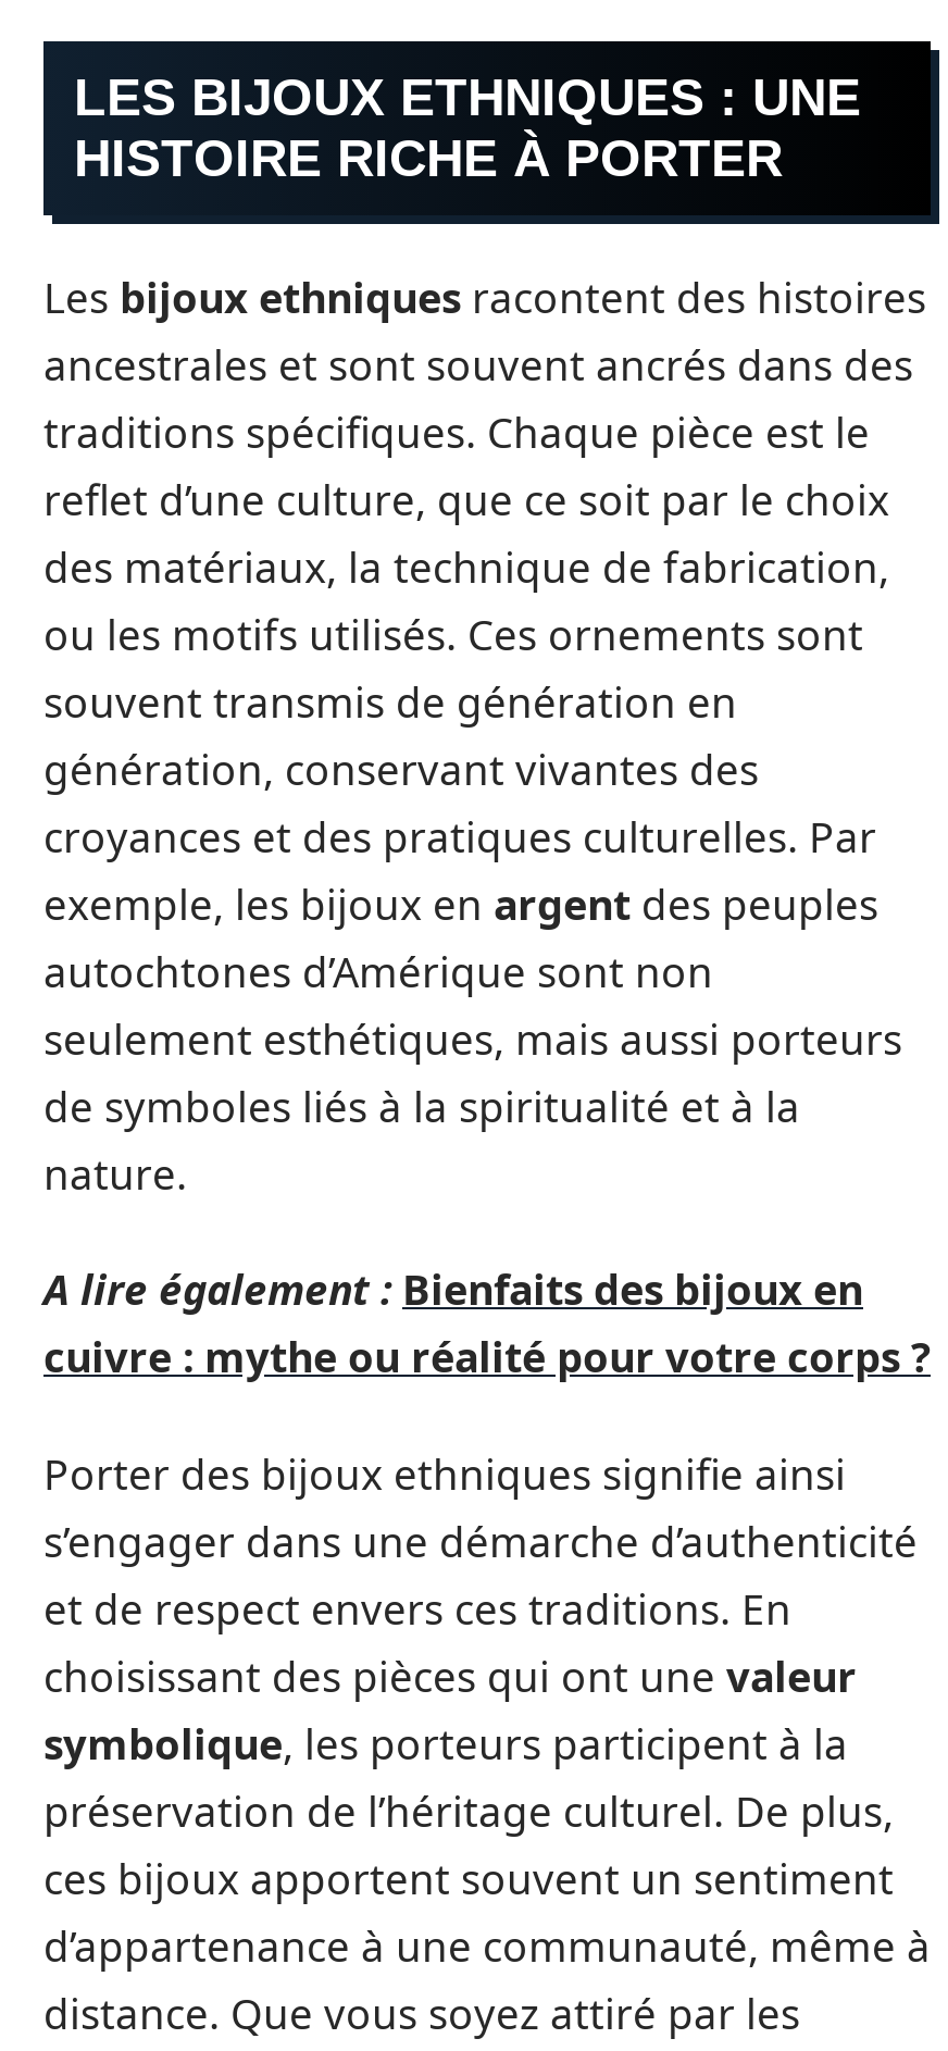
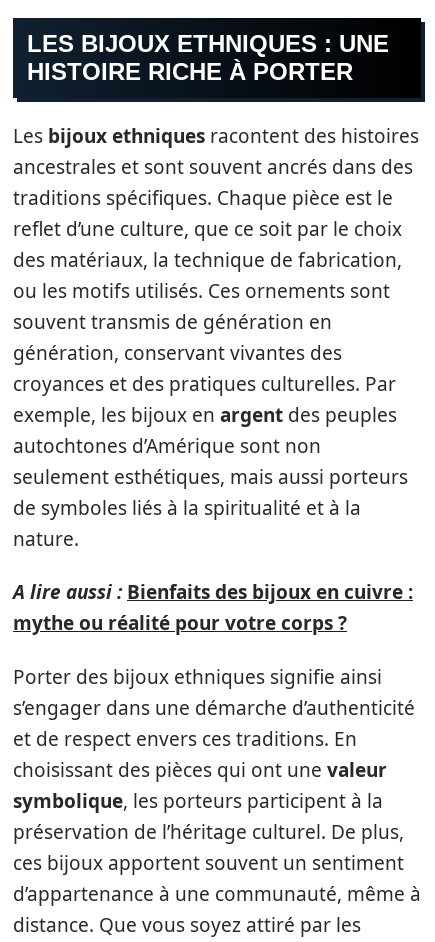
- A lire également : Bienfaits des bijoux en
- cuivre : mythe ou réalité pour votre corps ?
+ A lire aussi : Bienfaits des bijoux en cuivre :
+ mythe ou réalité pour votre corps ?
